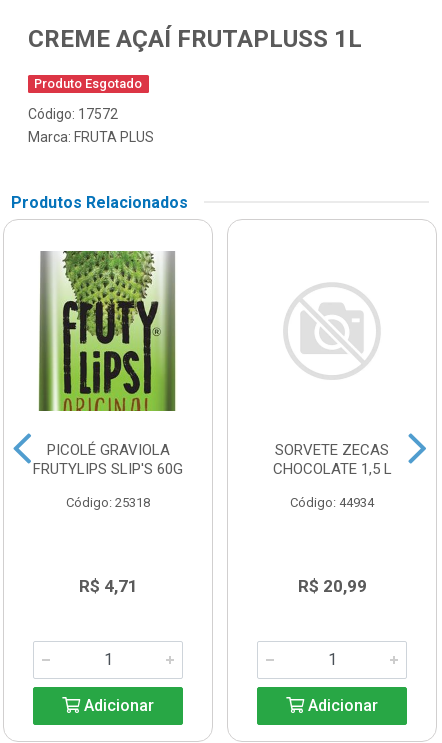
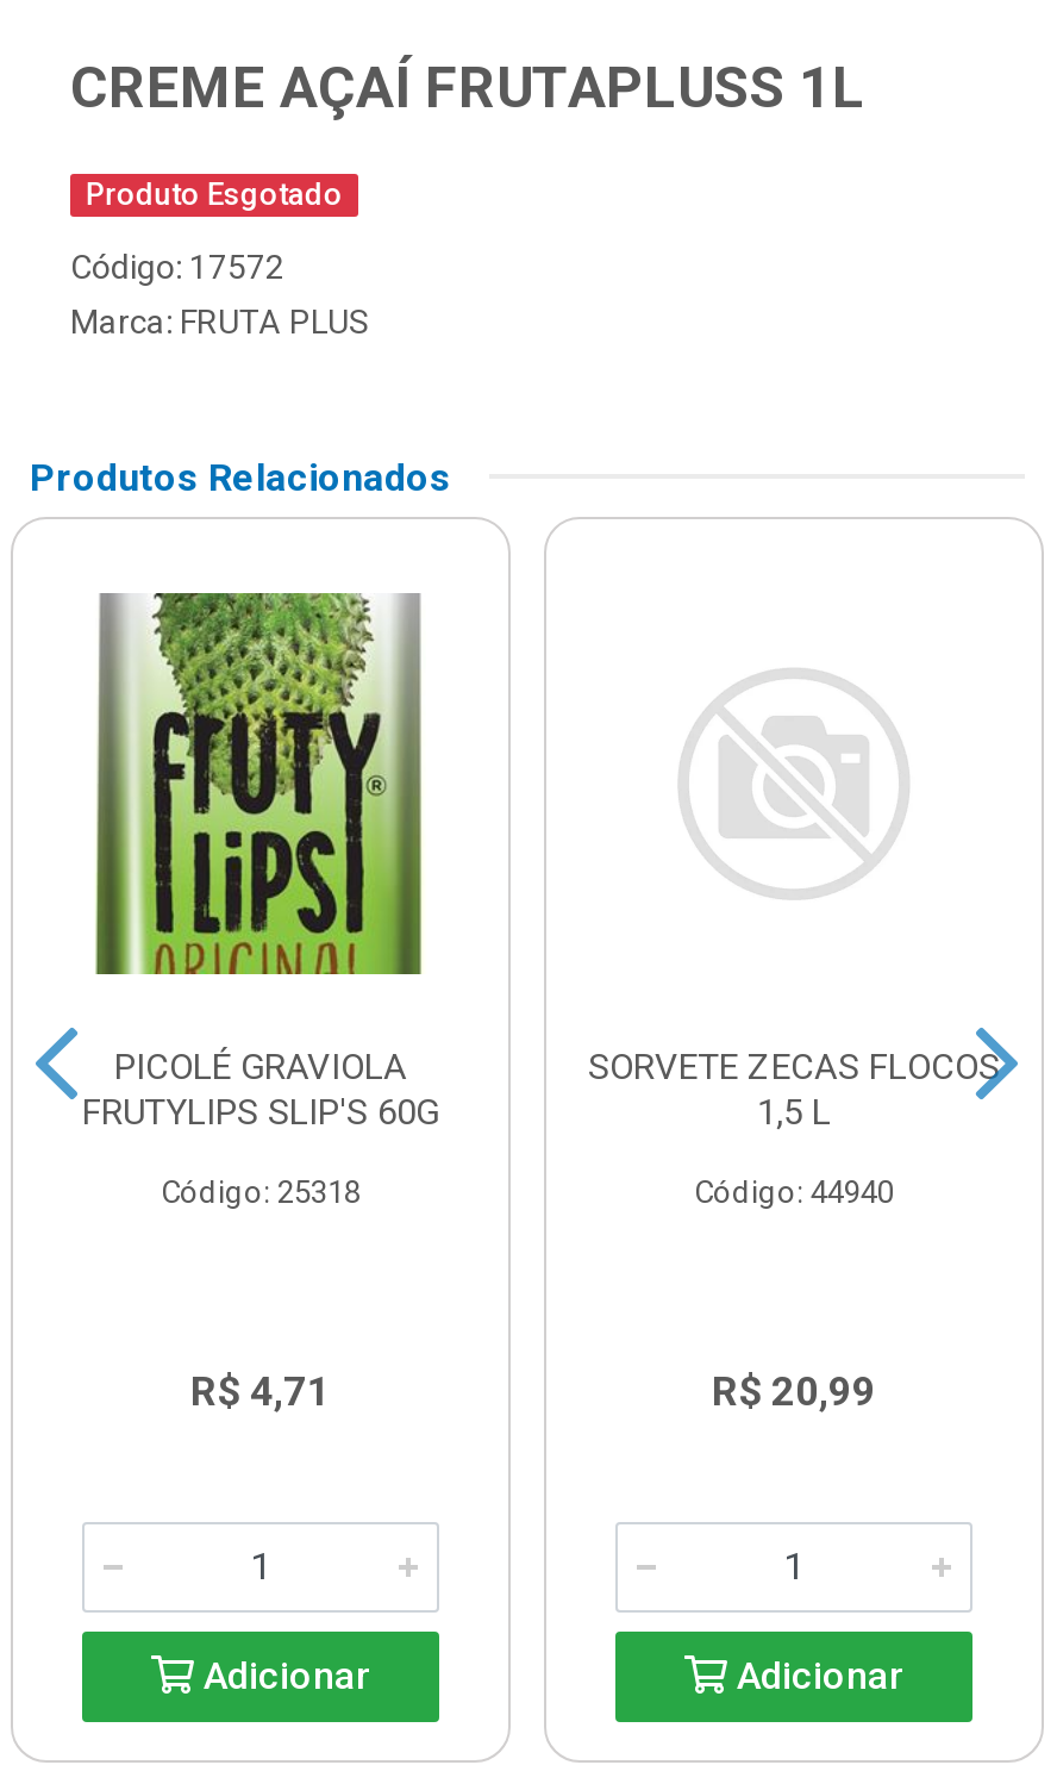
- SORVETE ZECAS
- CHOCOLATE 1,5 L
+ SORVETE ZECAS FLOCOS
+ 1,5 L

- Código: 44934
+ Código: 44940
